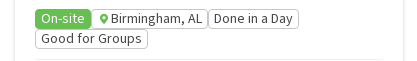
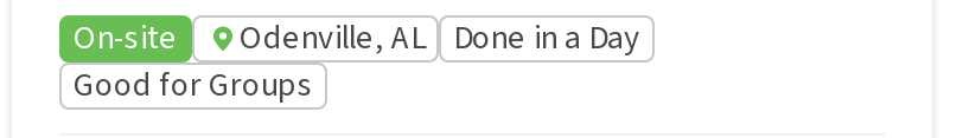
- Birmingham, AL Done in a Day
+ Odenville, AL Done in a Day
